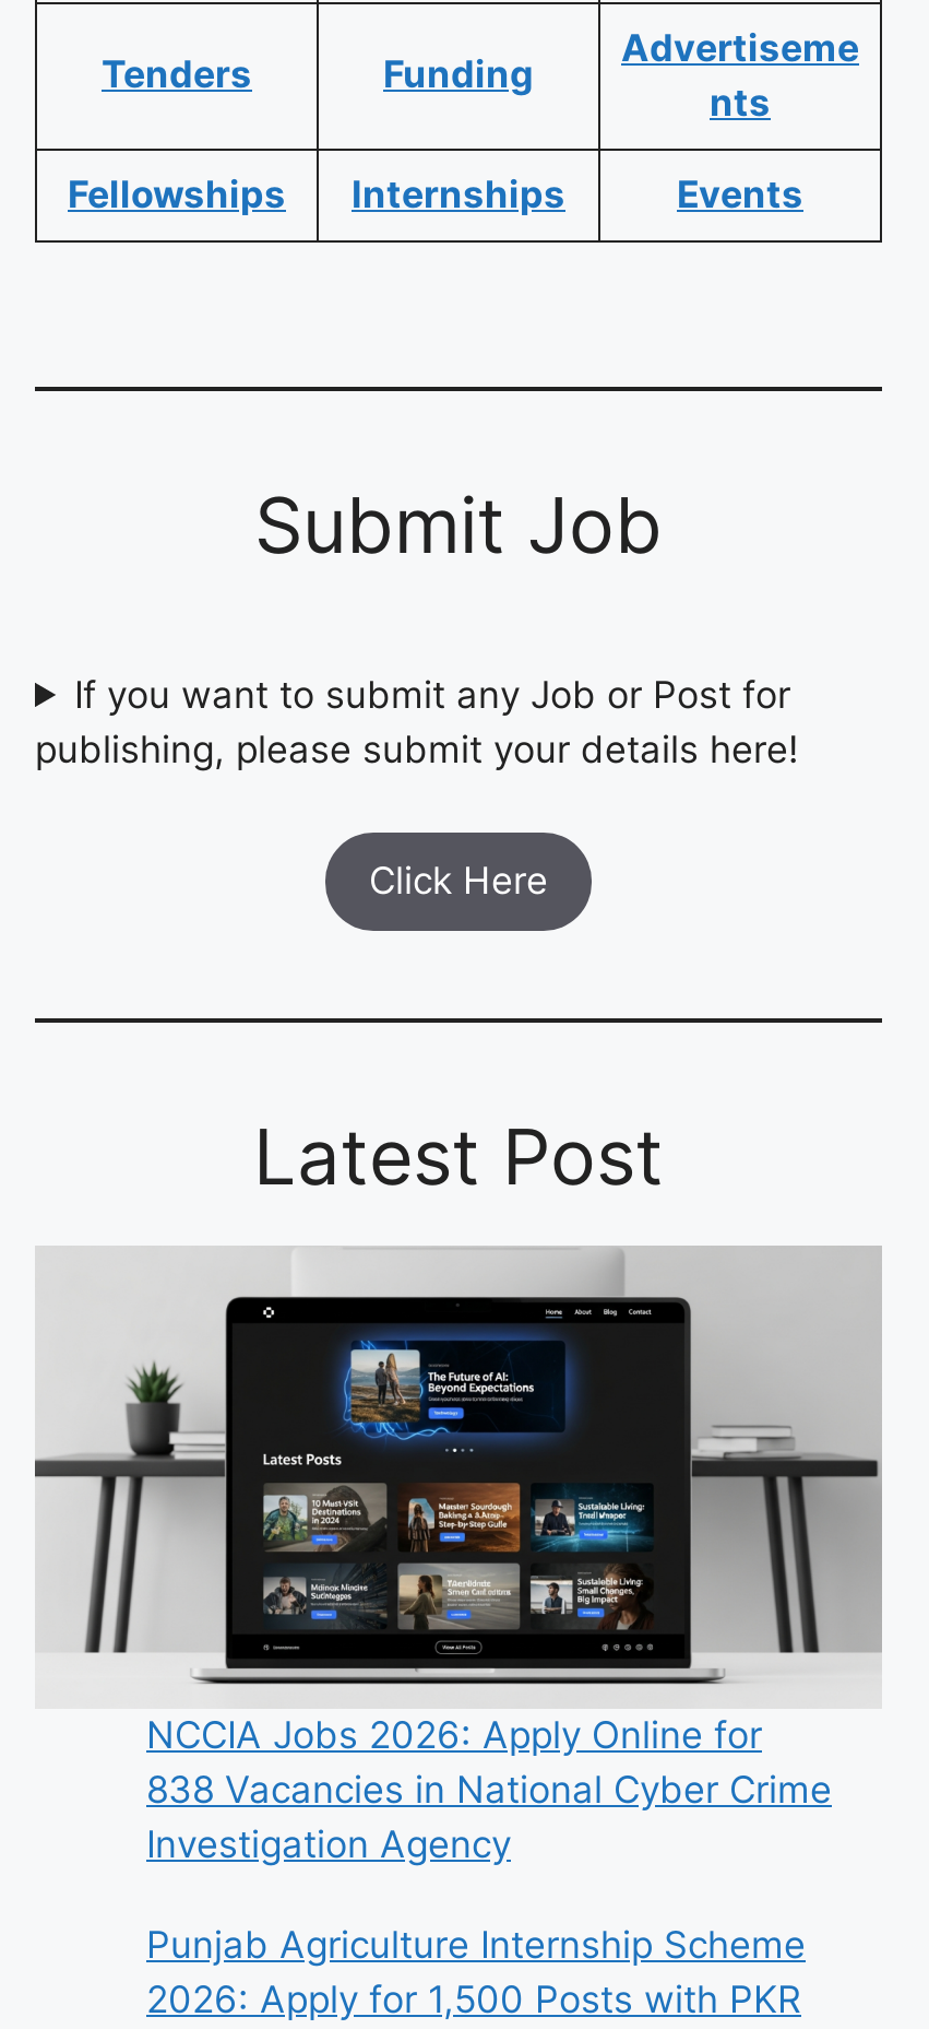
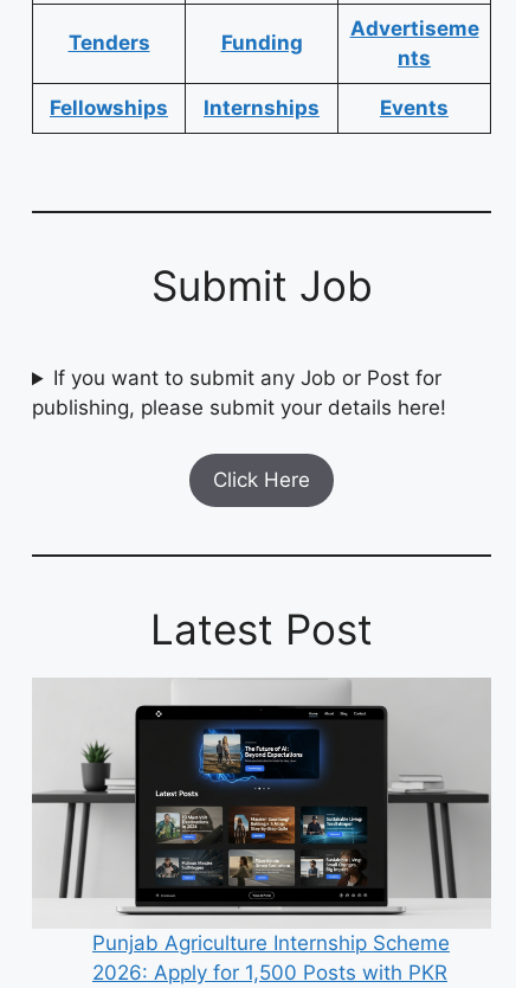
- NCCIA Jobs 2026: Apply Online for
- 838 Vacancies in National Cyber Crime
- Investigation Agency
